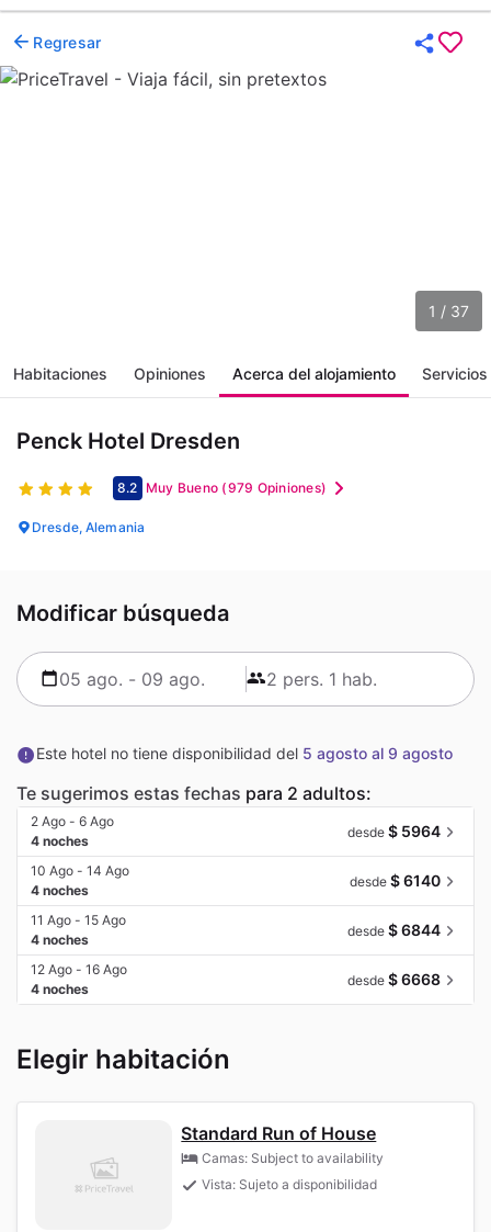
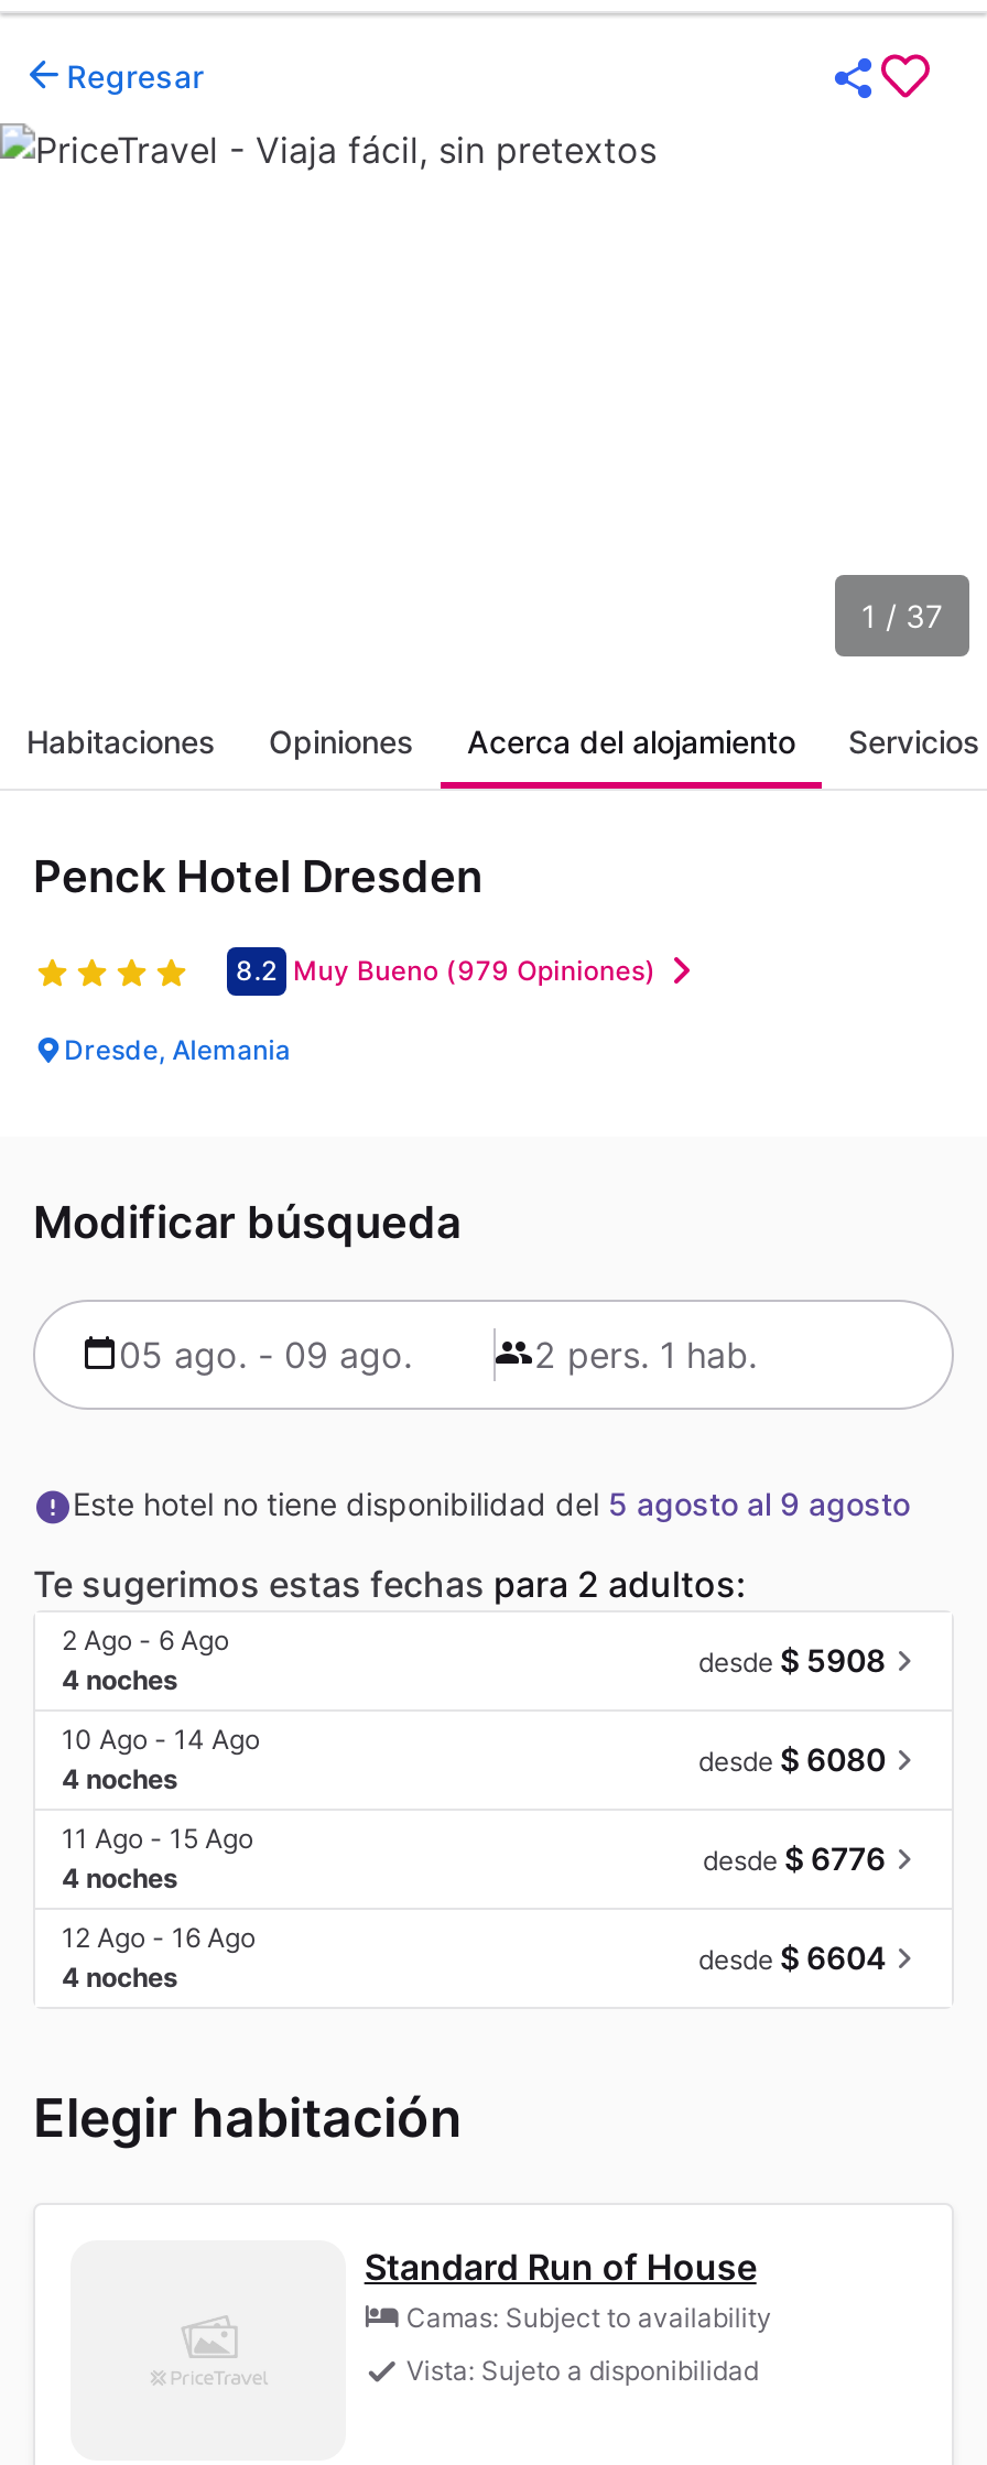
- desde $ 5964
+ desde $ 5908

- desde $ 6140
+ desde $ 6080

- desde $ 6844
+ desde $ 6776

- desde $ 6668
+ desde $ 6604
